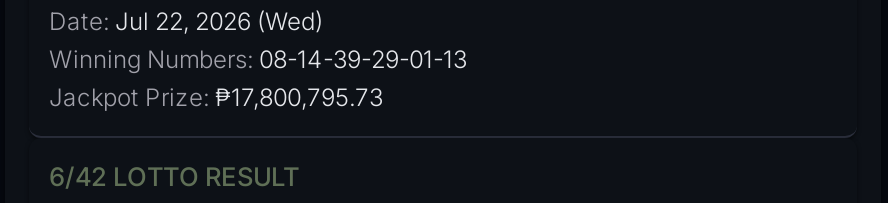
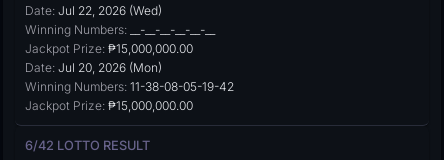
- Winning Numbers: 08-14-39-29-01-13
- Jackpot Prize: ₱17,800,795.73
+ Winning Numbers: __-__-__-__-__-__
+ Jackpot Prize: ₱15,000,000.00
+ Date: Jul 20, 2026 (Mon)
+ Winning Numbers: 11-38-08-05-19-42
+ Jackpot Prize: ₱15,000,000.00
